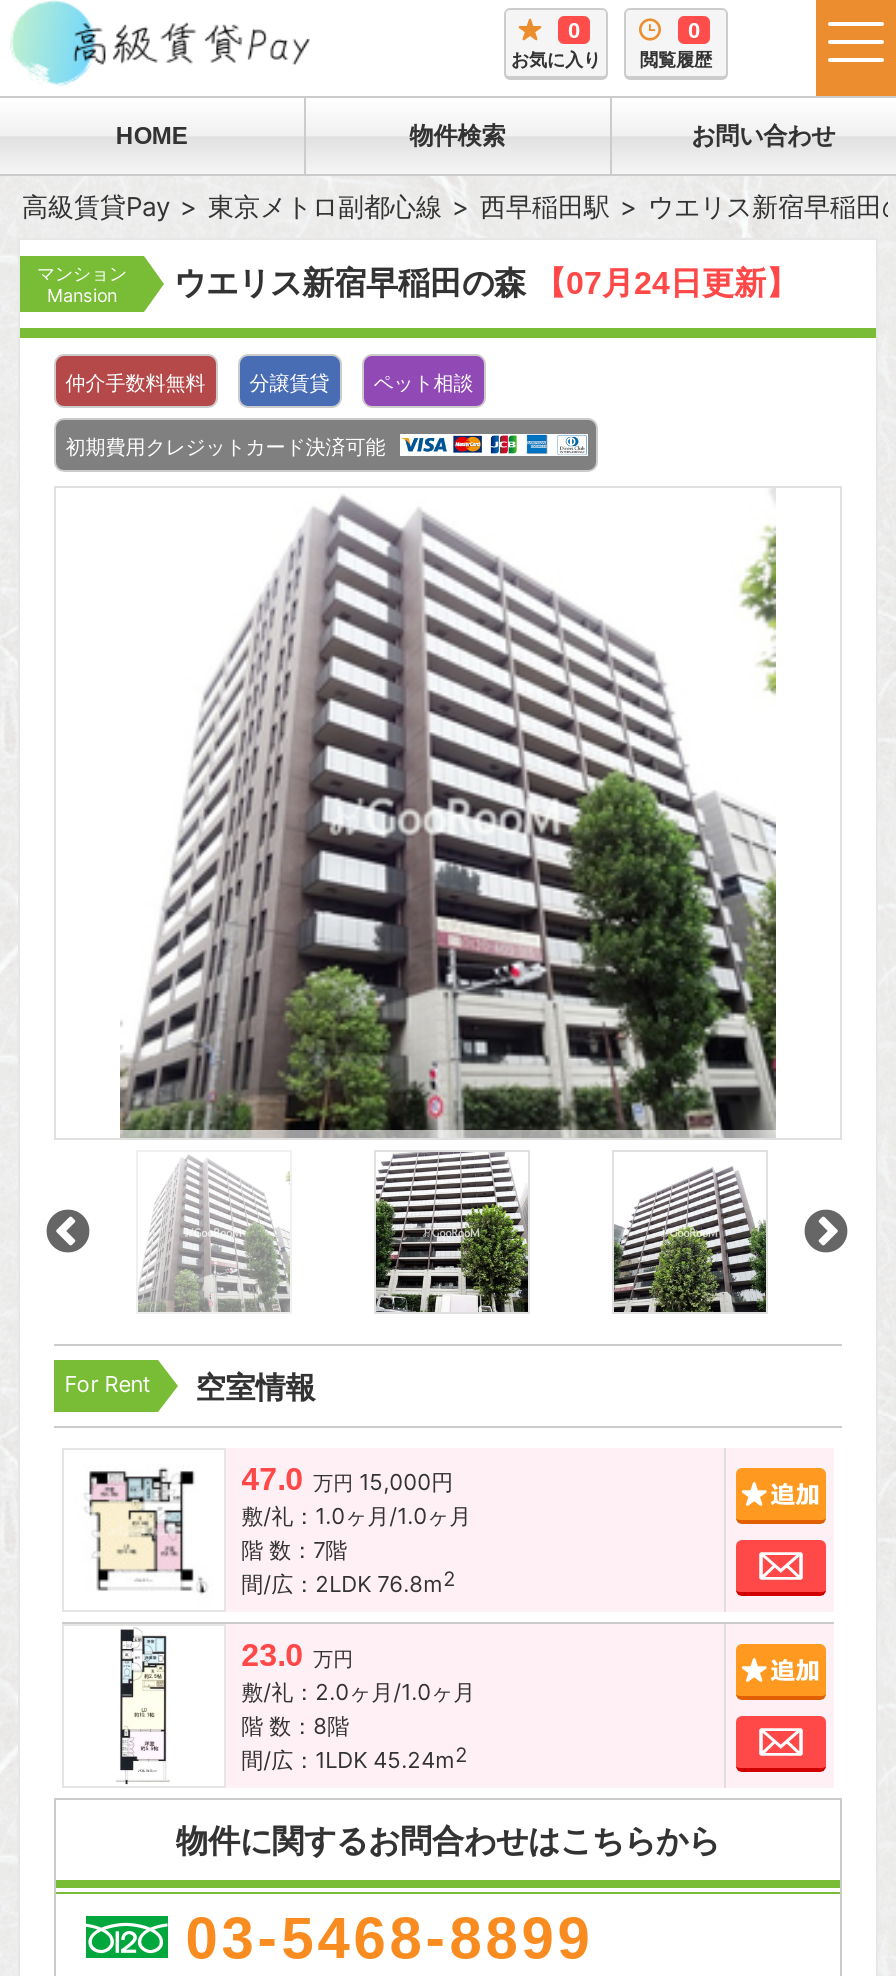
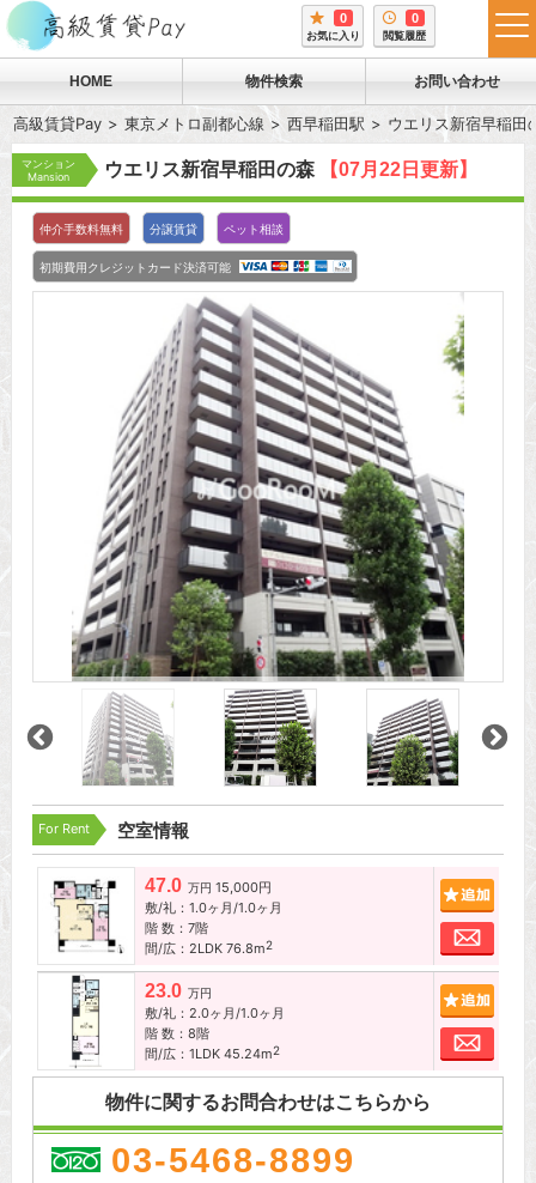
- ウエリス新宿早稲田の森【07月24日更新】
+ ウエリス新宿早稲田の森【07月22日更新】
